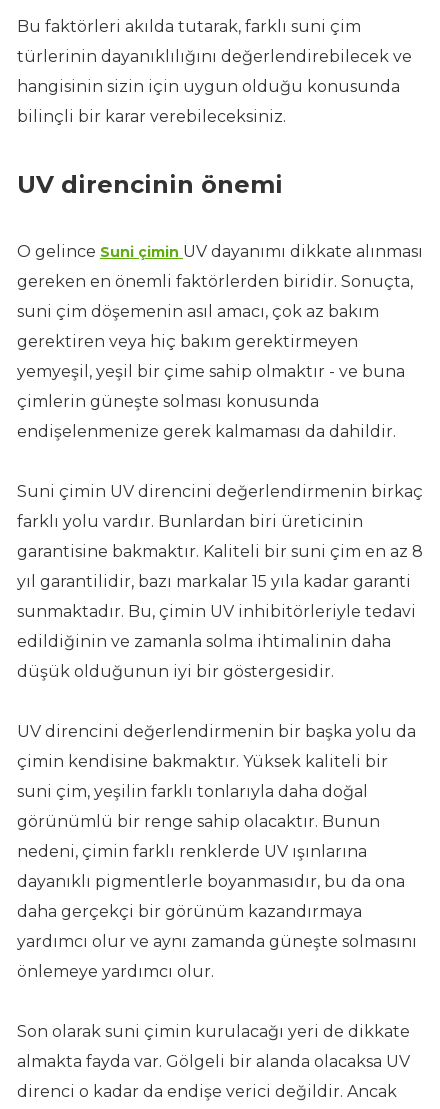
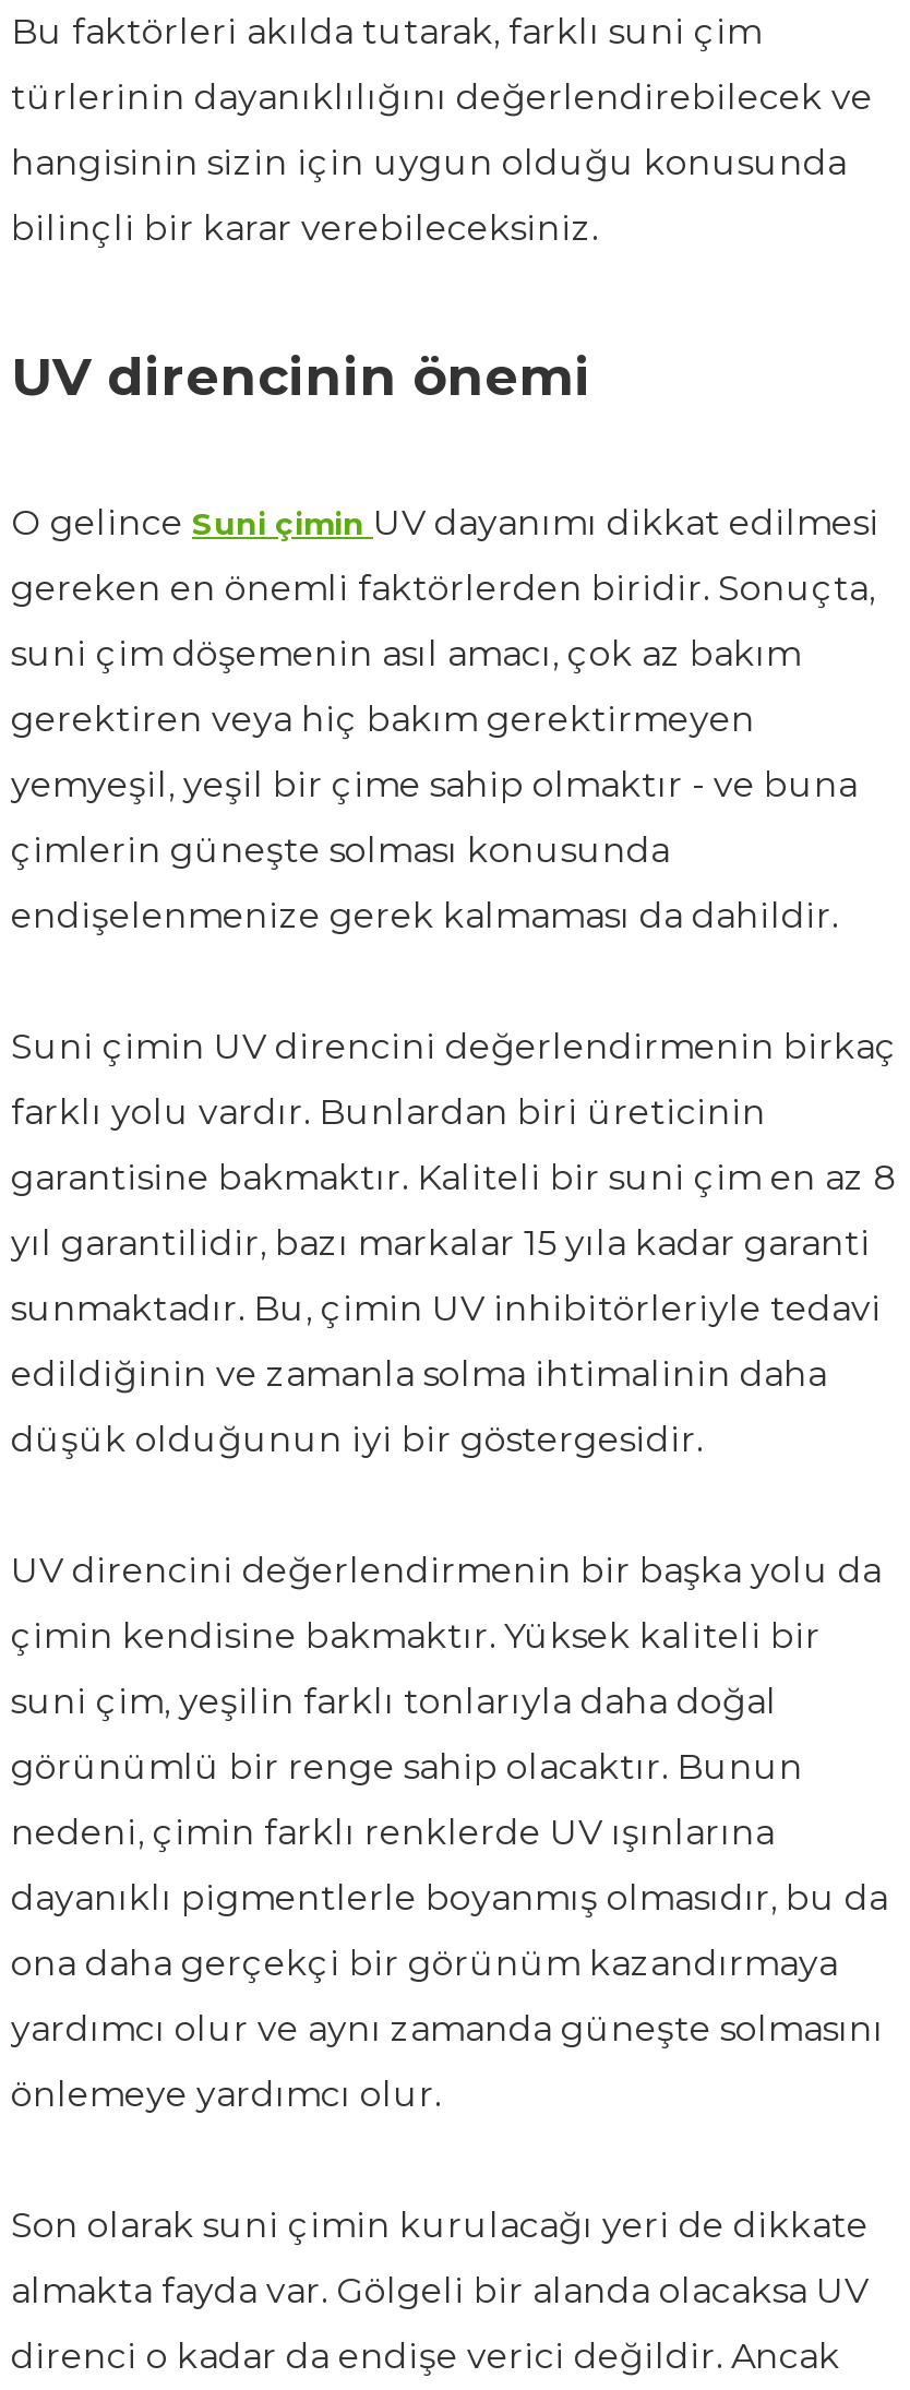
- O gelince Suni çimin UV dayanımı dikkate alınması
+ O gelince Suni çimin UV dayanımı dikkat edilmesi

- dayanıklı pigmentlerle boyanmasıdır, bu da ona
+ dayanıklı pigmentlerle boyanmış olmasıdır, bu da

- daha gerçekçi bir görünüm kazandırmaya
+ ona daha gerçekçi bir görünüm kazandırmaya
